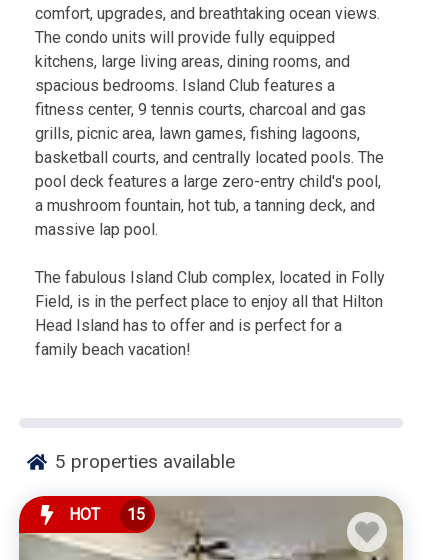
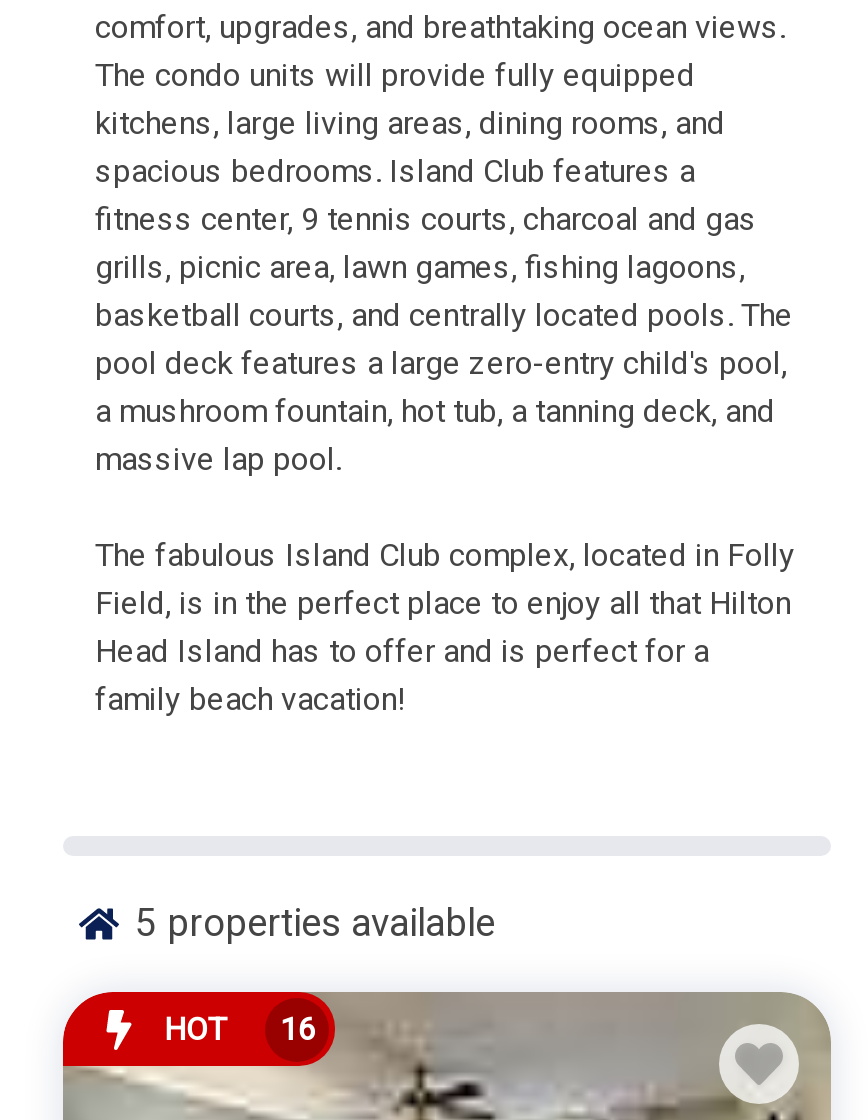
- HOT 15
+ HOT 16
